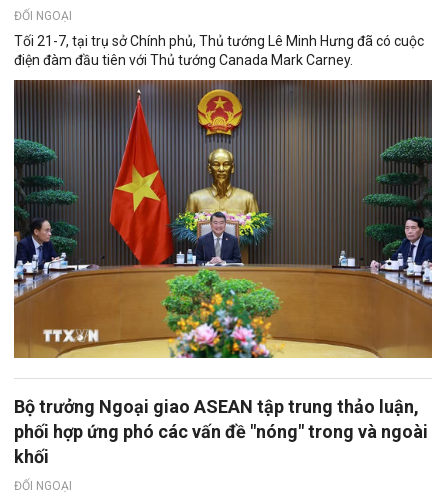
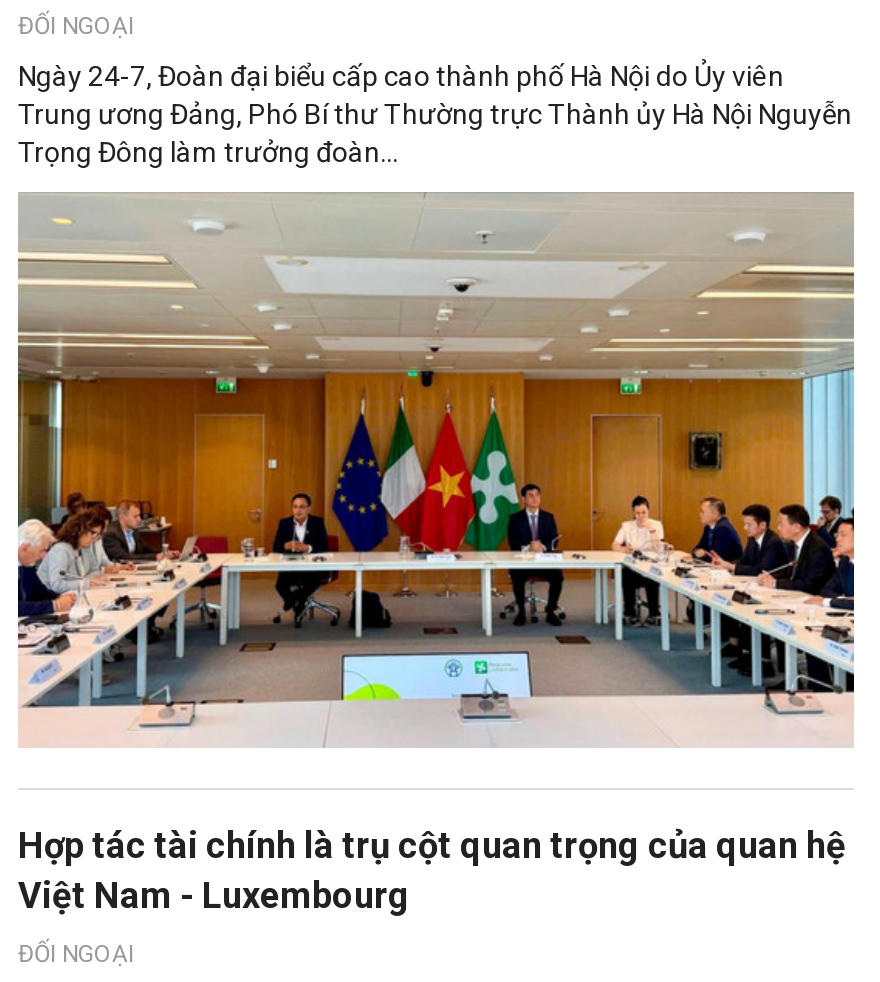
- Tối 21-7, tại trụ sở Chính phủ, Thủ tướng Lê Minh Hưng đã có cuộc
- điện đàm đầu tiên với Thủ tướng Canada Mark Carney.
+ Ngày 24-7, Đoàn đại biểu cấp cao thành phố Hà Nội do Ủy viên
+ Trung ương Đảng, Phó Bí thư Thường trực Thành ủy Hà Nội Nguyễn
+ Trọng Đông làm trưởng đoàn...

- [image]
- Bộ trưởng Ngoại giao ASEAN tập trung thảo luận,
- phối hợp ứng phó các vấn đề "nóng" trong và ngoài
- khối
+ [image]
+ Hợp tác tài chính là trụ cột quan trọng của quan hệ
+ Việt Nam - Luxembourg
